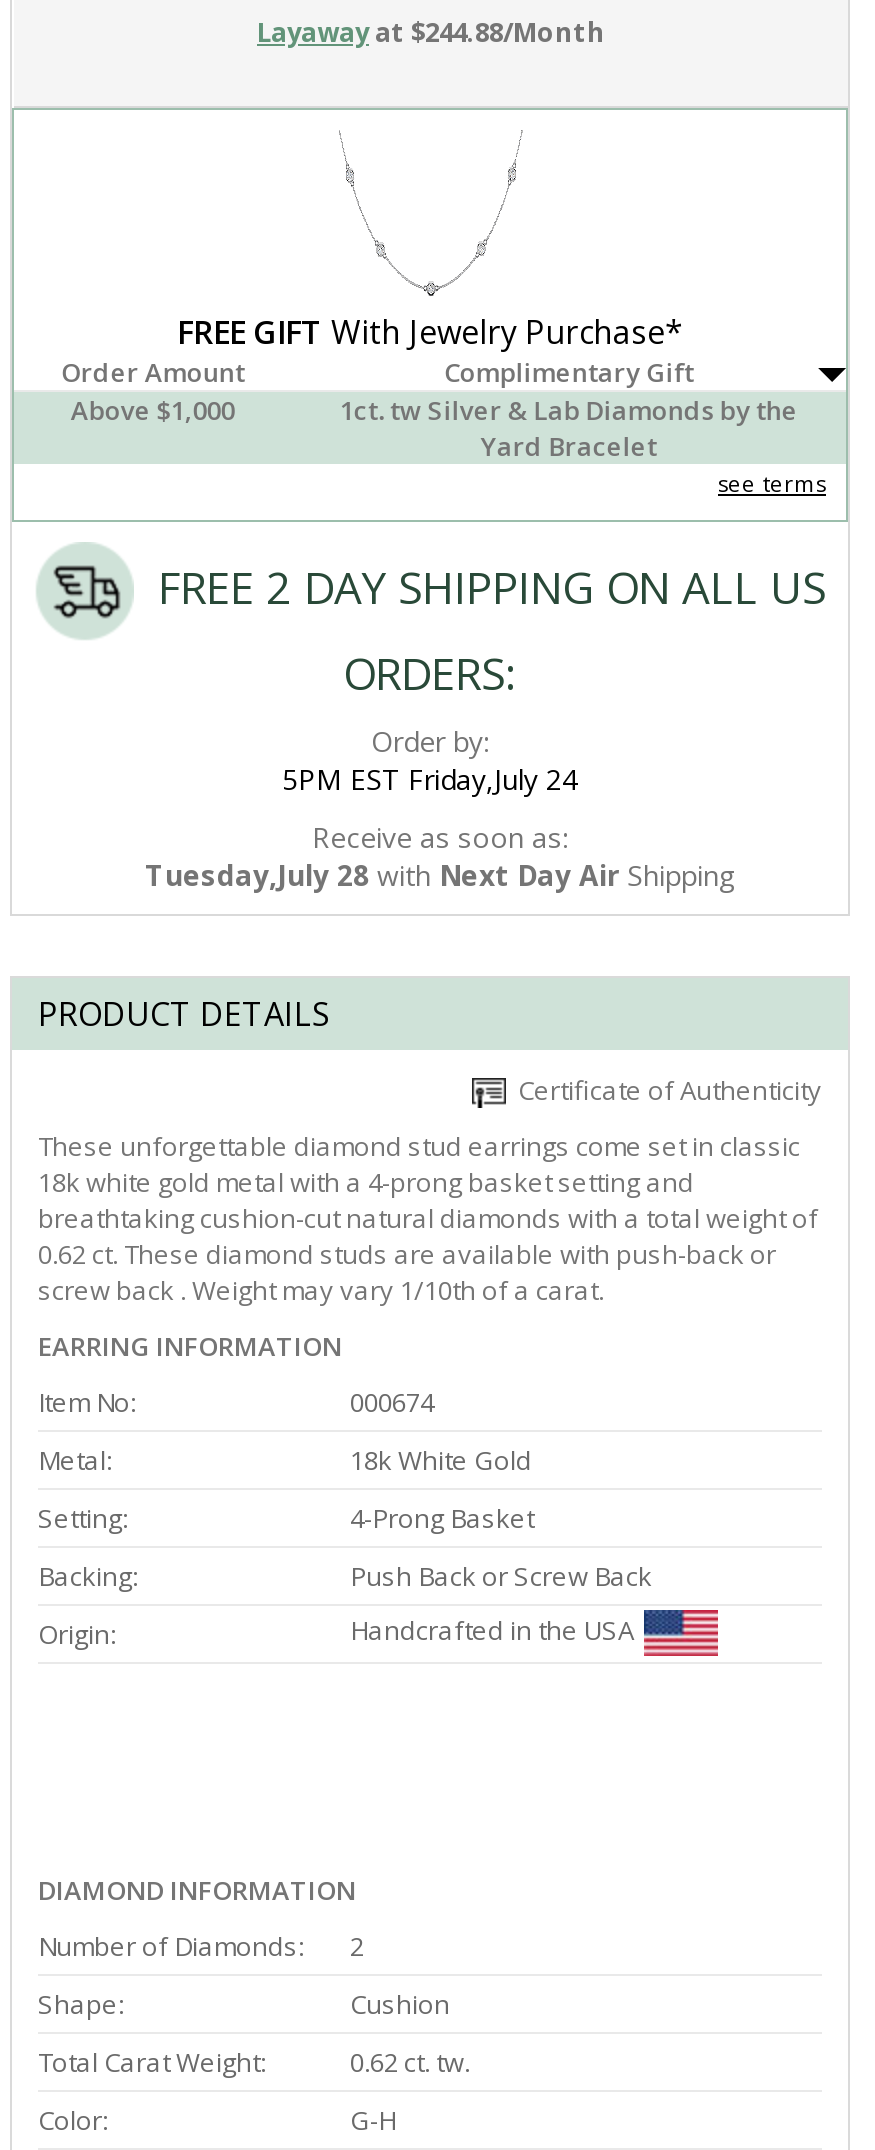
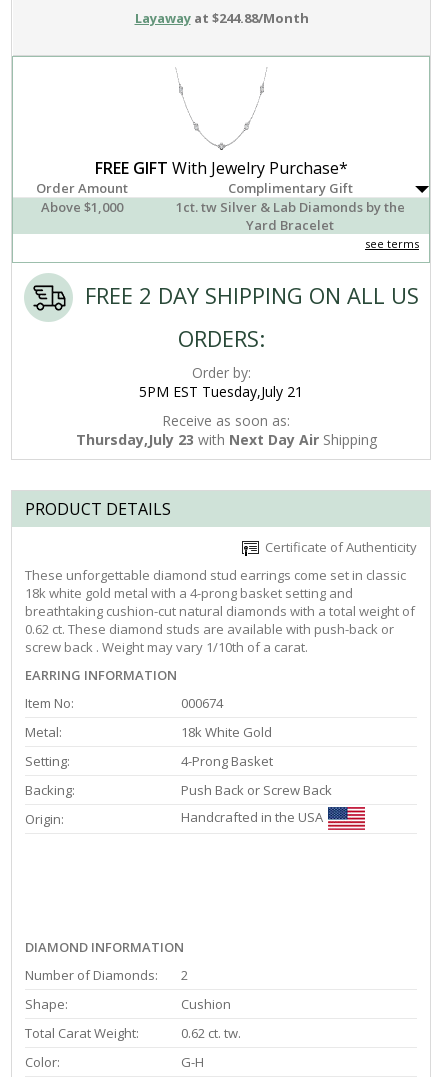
- 5PM EST Friday,July 24
+ 5PM EST Tuesday,July 21

- Tuesday,July 28 with Next Day Air Shipping
+ Thursday,July 23 with Next Day Air Shipping
